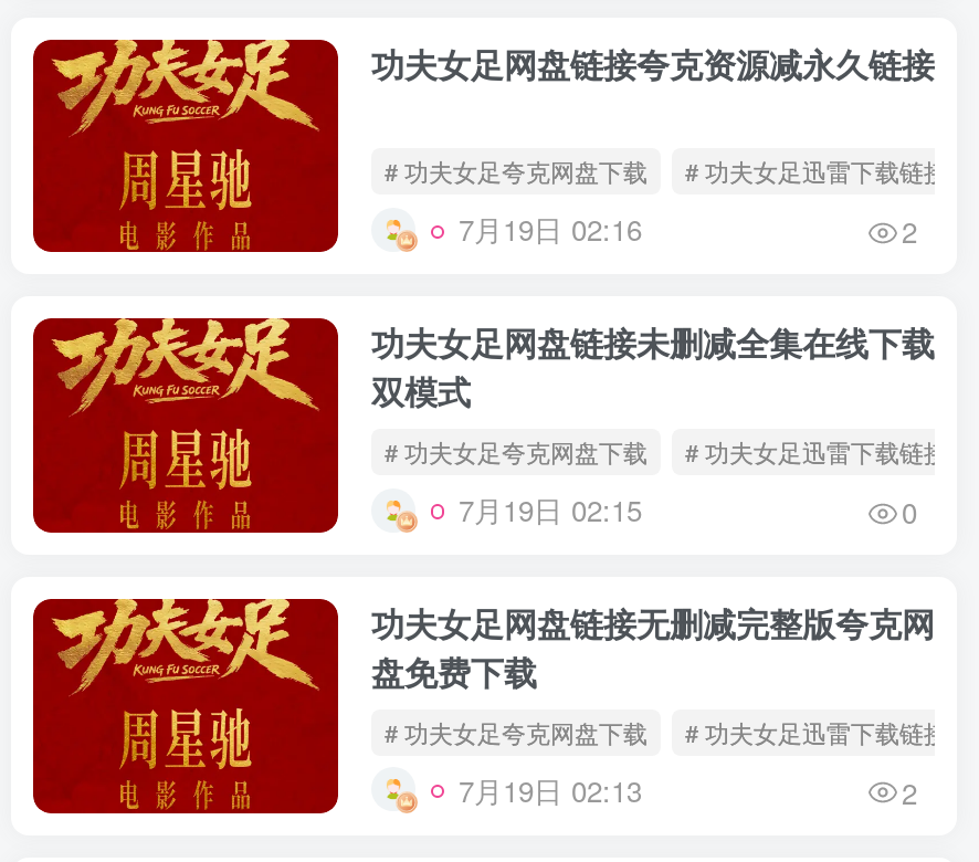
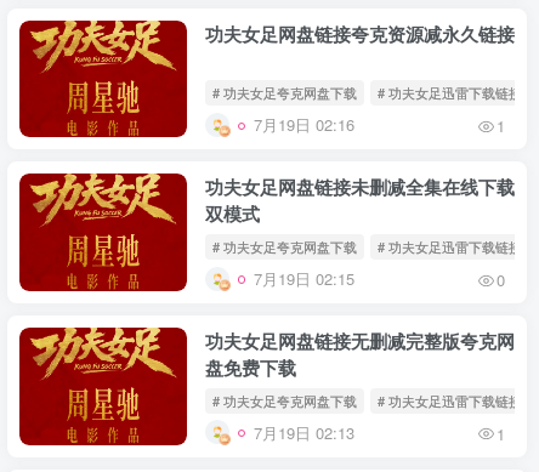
- 2
+ 1

- 2
+ 1
